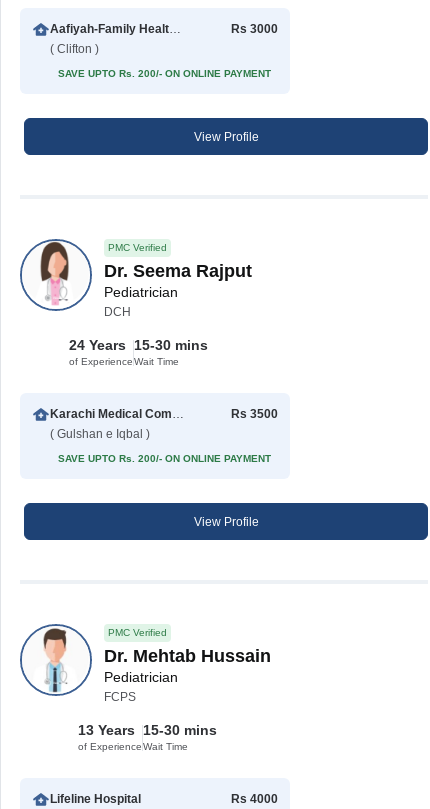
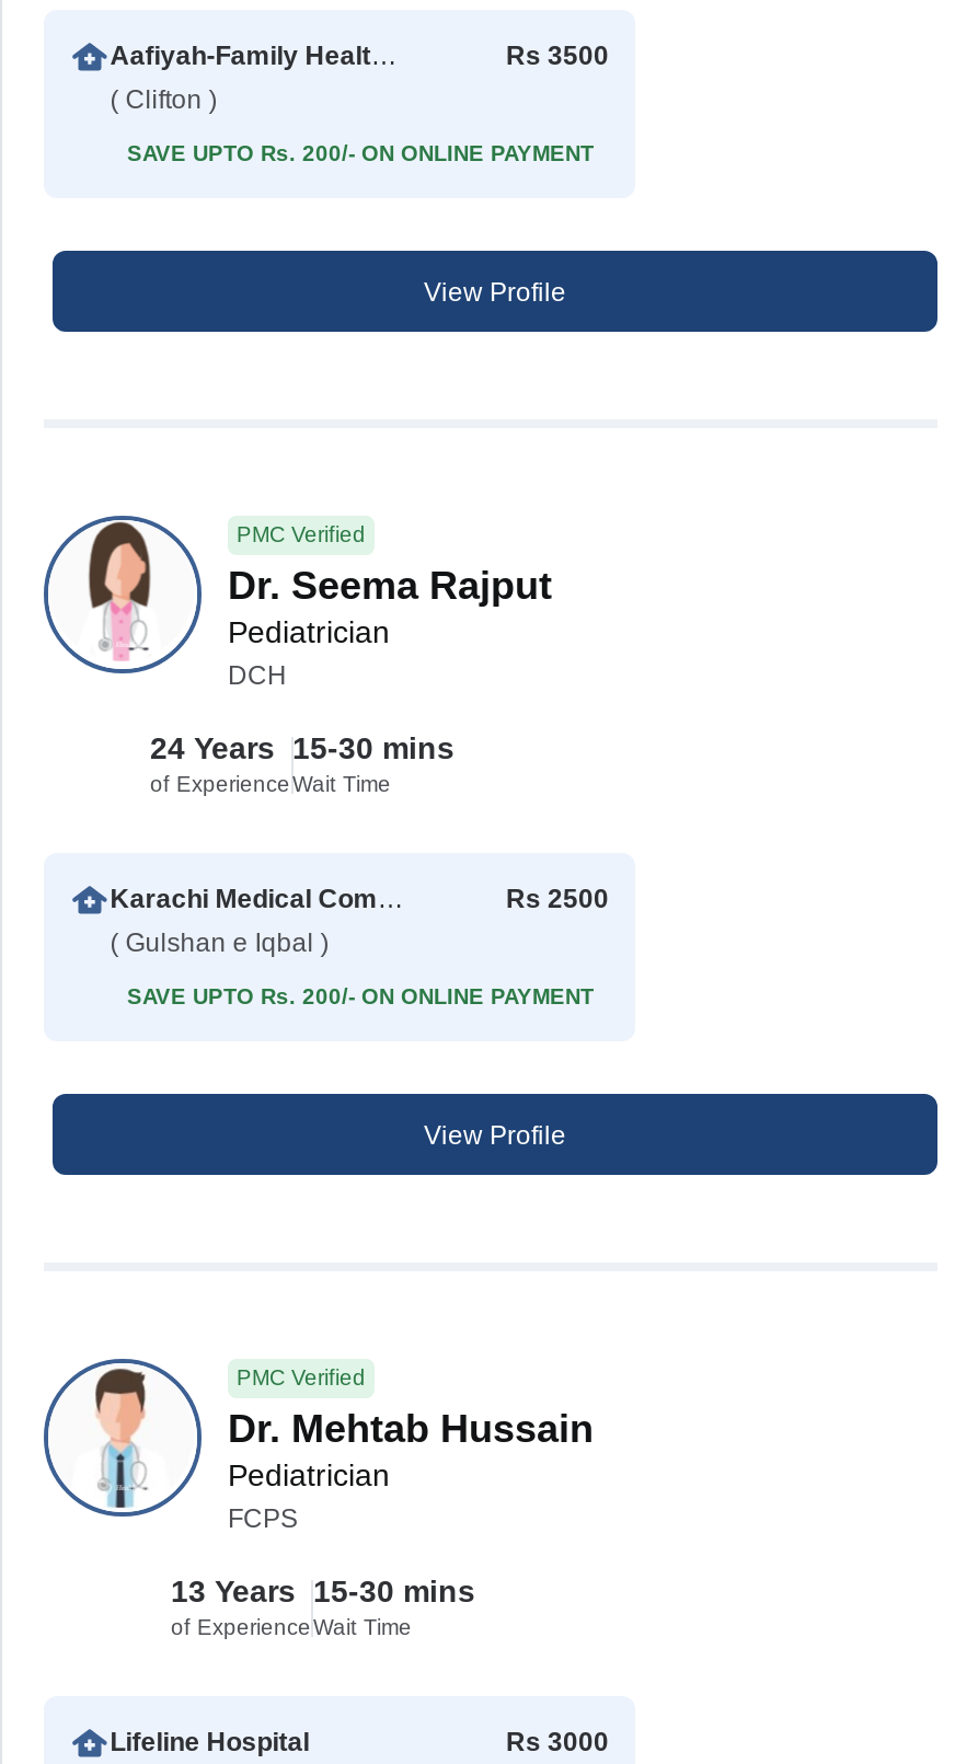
- Rs 3000
+ Rs 3500

- Rs 3500
+ Rs 2500

- Rs 4000
+ Rs 3000
